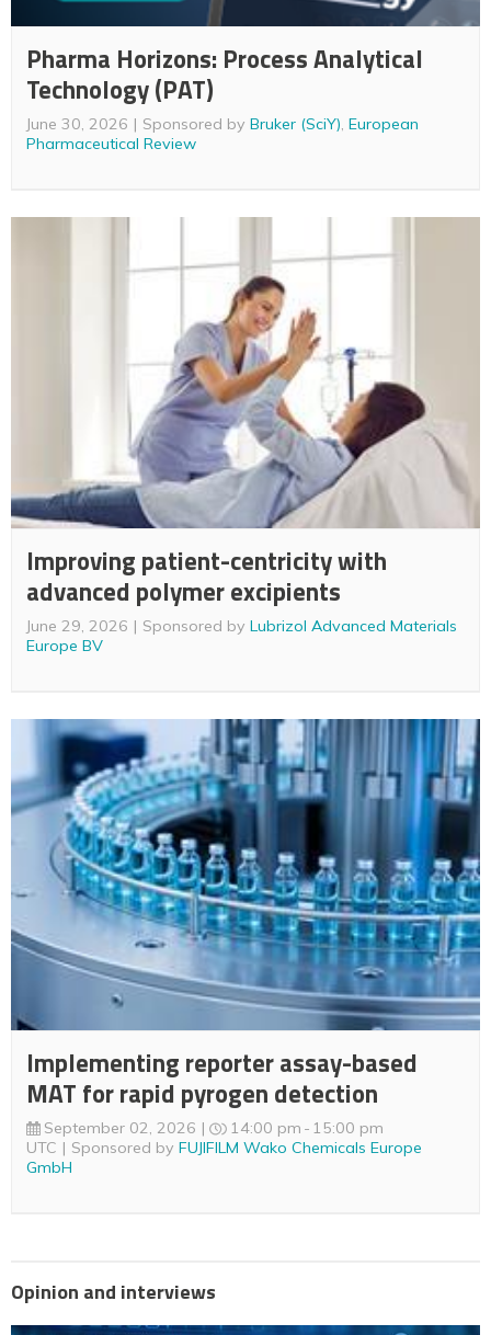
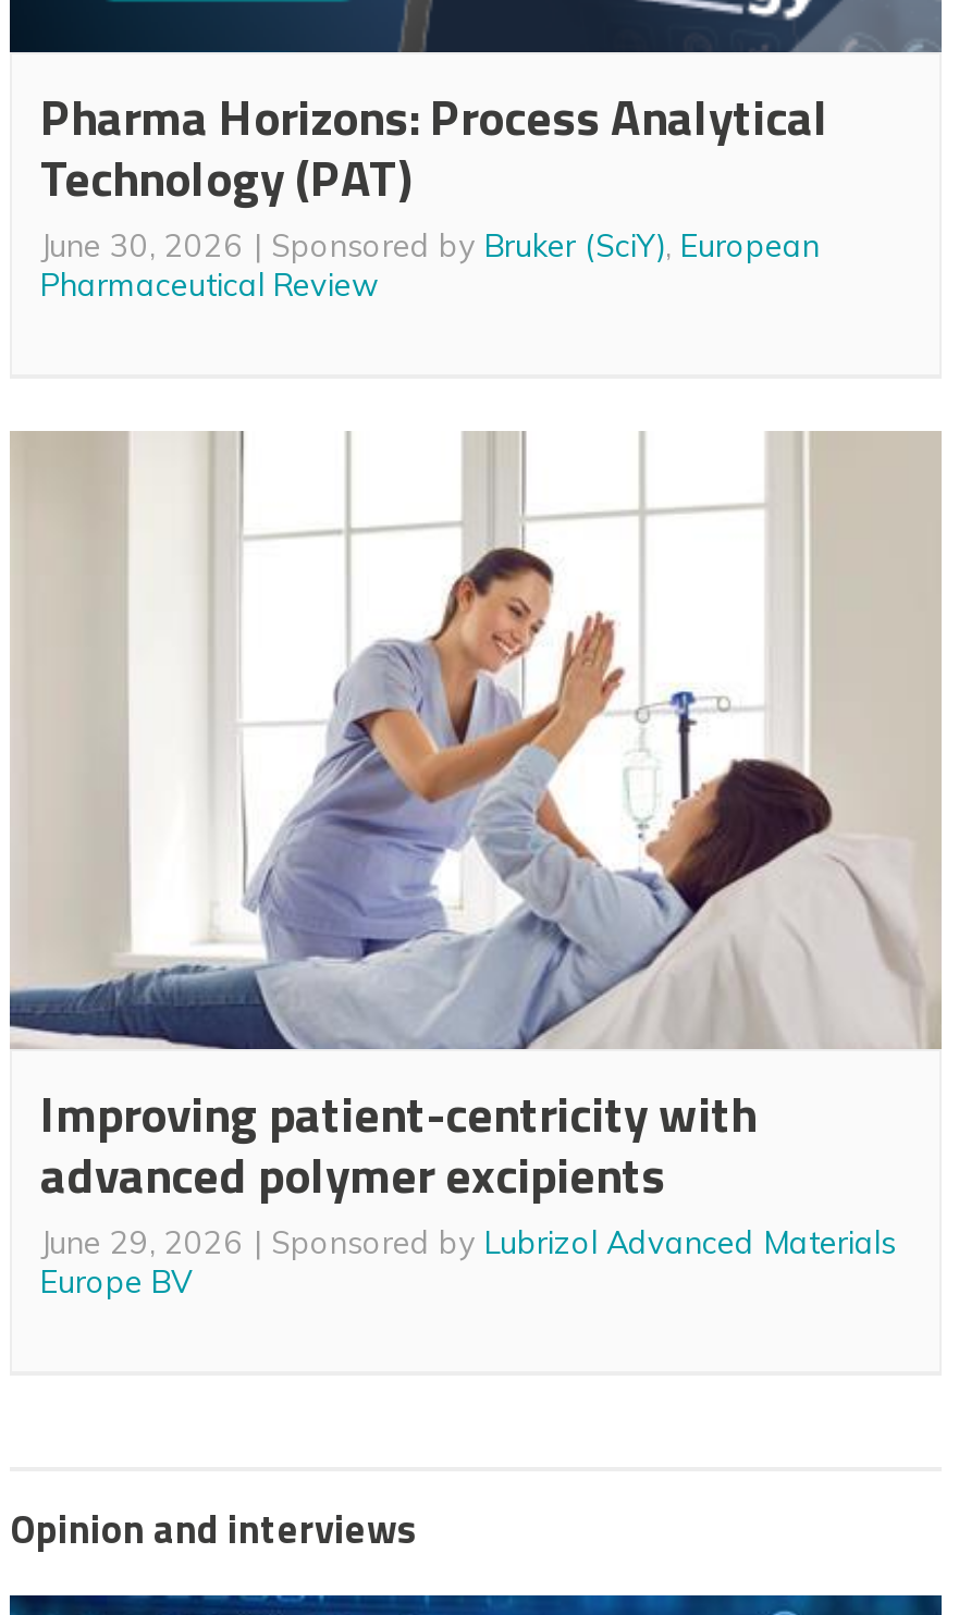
- [image]
- Implementing reporter assay-based
- MAT for rapid pyrogen detection
- September 02, 2026
- 14:00 pm 15:00 pm
- UTC
- Sponsored by FUJIFILM Wako Chemicals Europe
- GmbH
